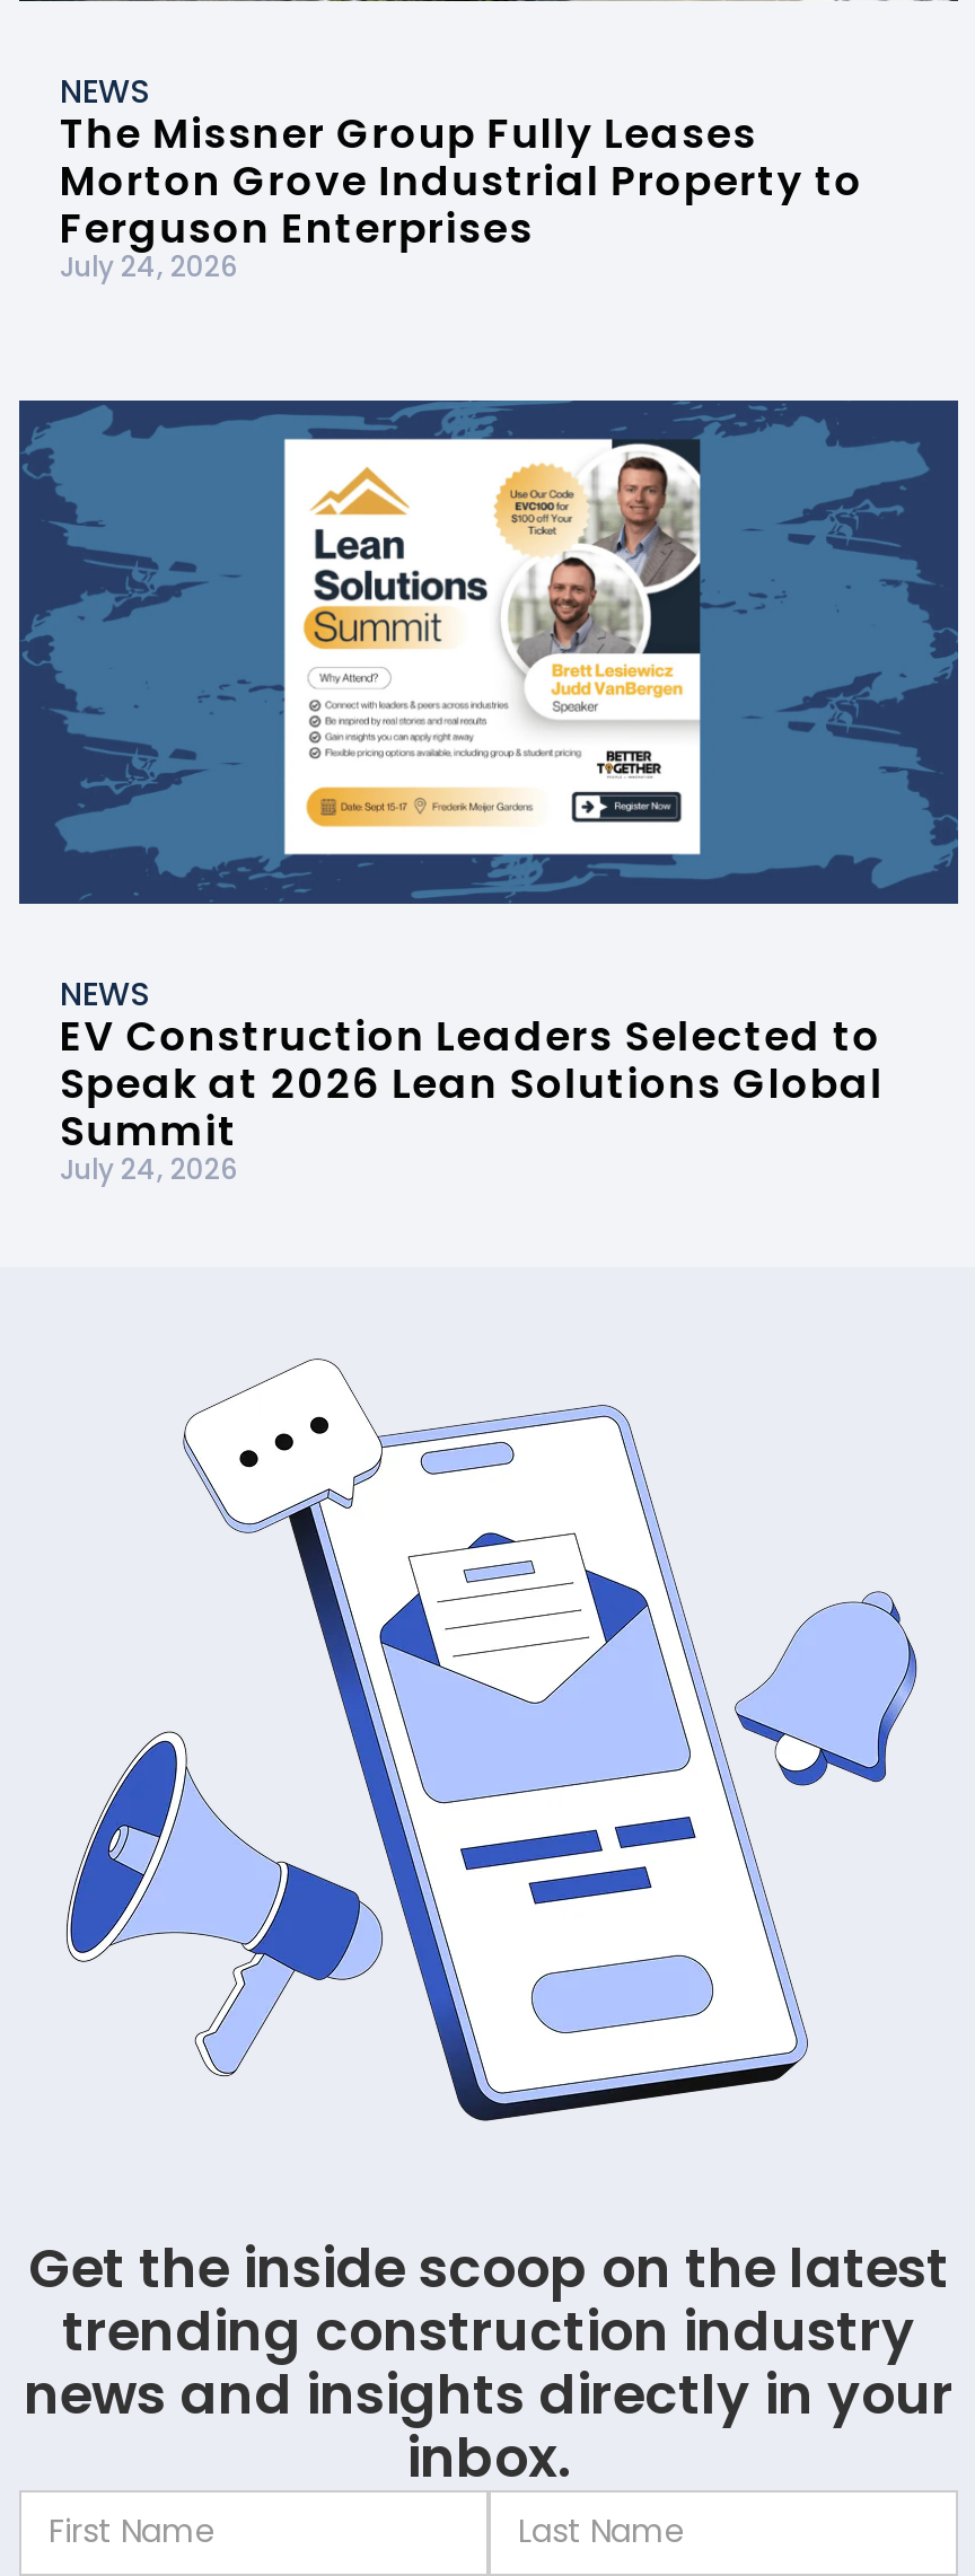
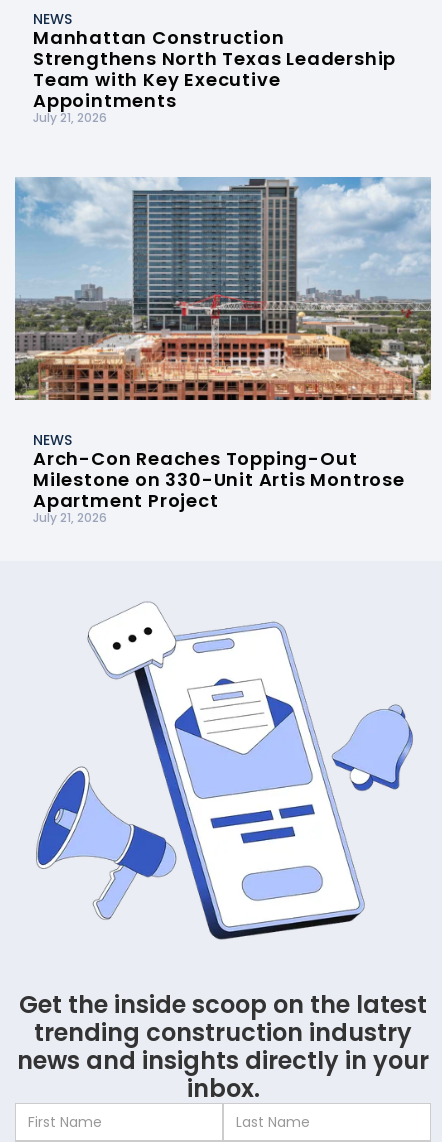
- The Missner Group Fully Leases
- Morton Grove Industrial Property to
- Ferguson Enterprises
- July 24, 2026
+ Manhattan Construction
+ Strengthens North Texas Leadership
+ Team with Key Executive
+ Appointments
+ July 21, 2026

- [image]
+ [image]

- EV Construction Leaders Selected to
- Speak at 2026 Lean Solutions Global
- Summit
- July 24, 2026
+ Arch-Con Reaches Topping-Out
+ Milestone on 330-Unit Artis Montrose
+ Apartment Project
+ July 21, 2026
